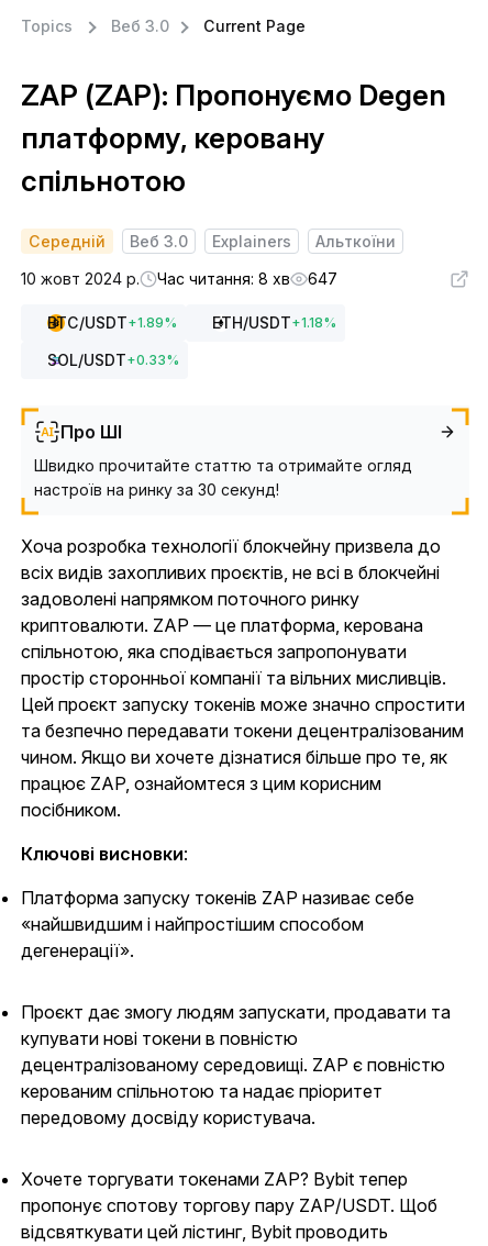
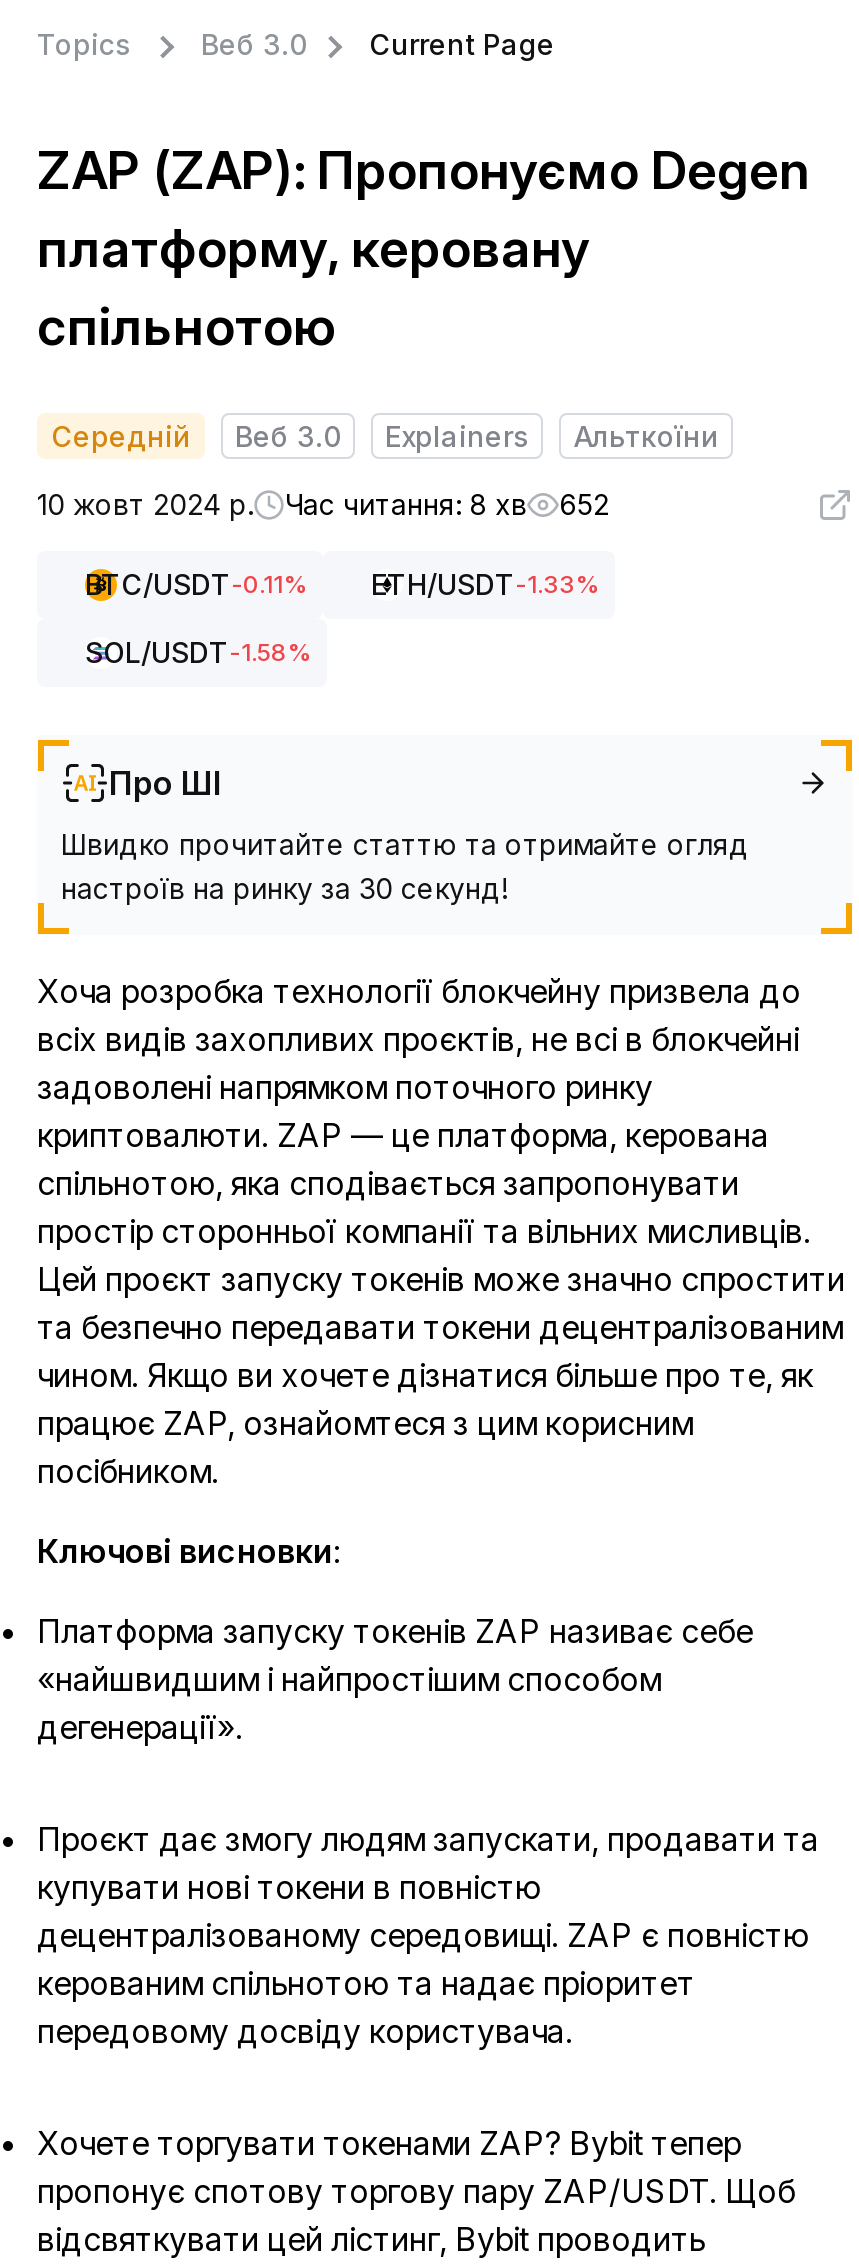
- 10 жовт 2024 р. Час читання: 8 хв 647
+ 10 жовт 2024 р. Час читання: 8 хв 652

- BTC/USDT + 1.89%
- ETH/USDT + 1.18%
+ BTC/USDT-0.11%
+ ETH/USDT-1.33%

- SOL/USDT + 0.33%
+ SOL/USDT-1.58%
